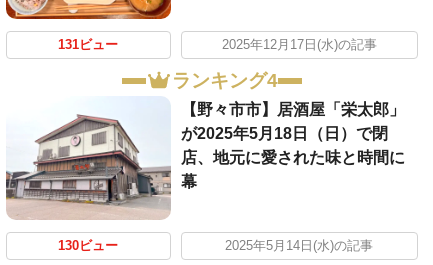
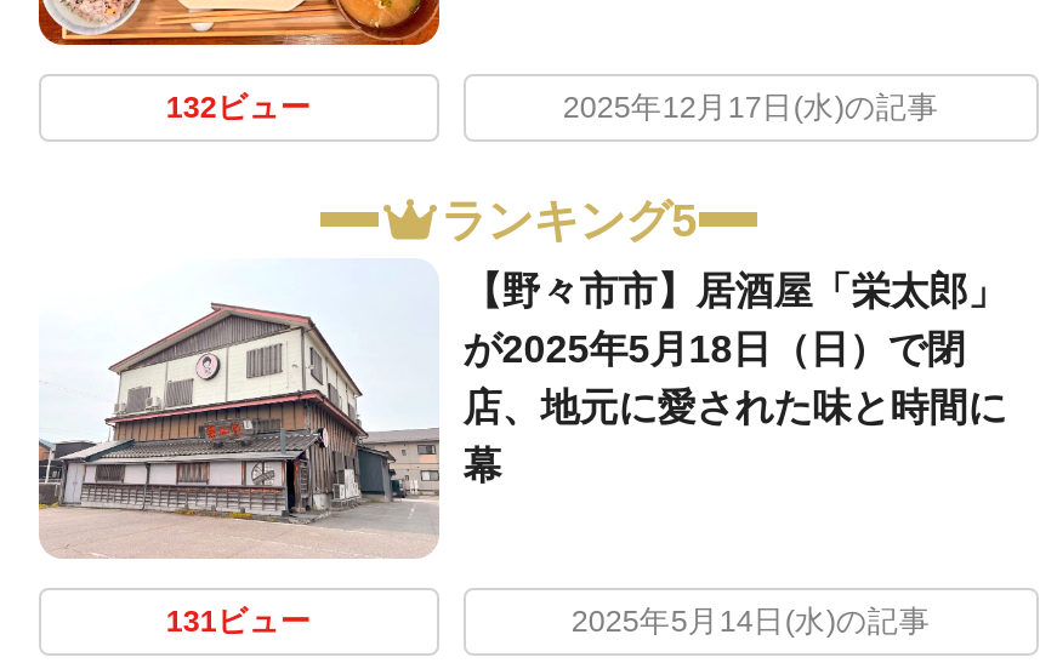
- 131ビュー
+ 132ビュー

- ランキング4
+ ランキング5

- 130ビュー
+ 131ビュー
